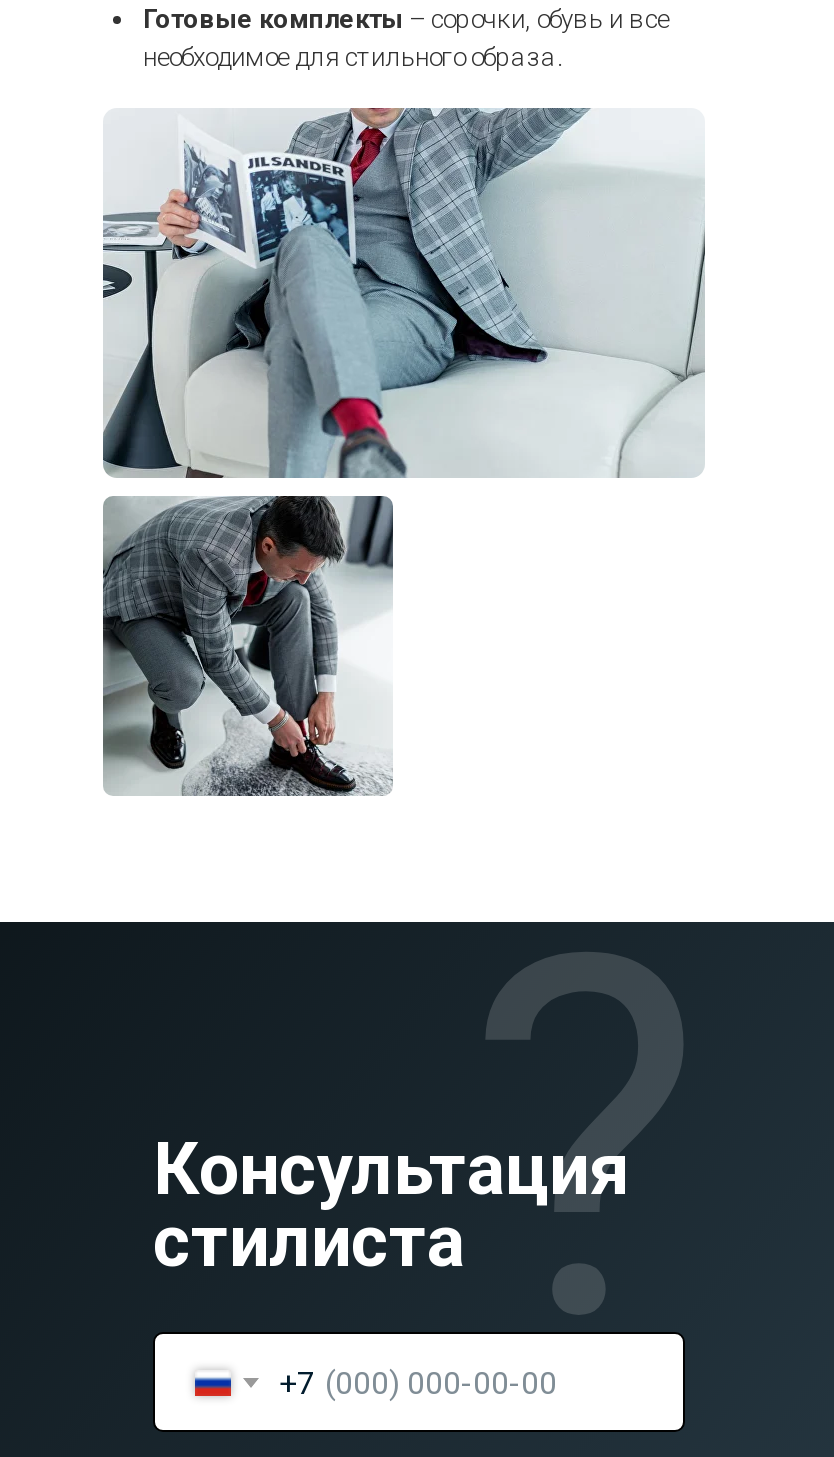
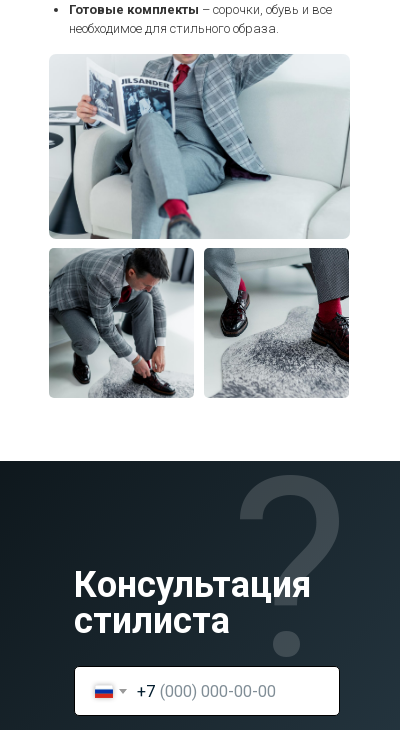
+ [image]
